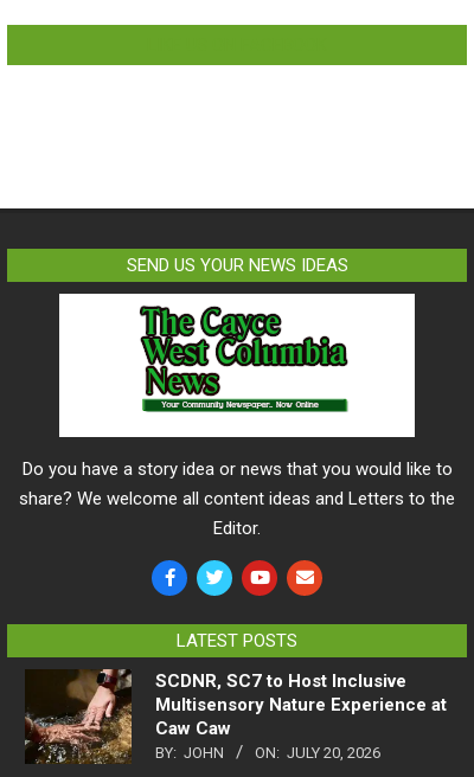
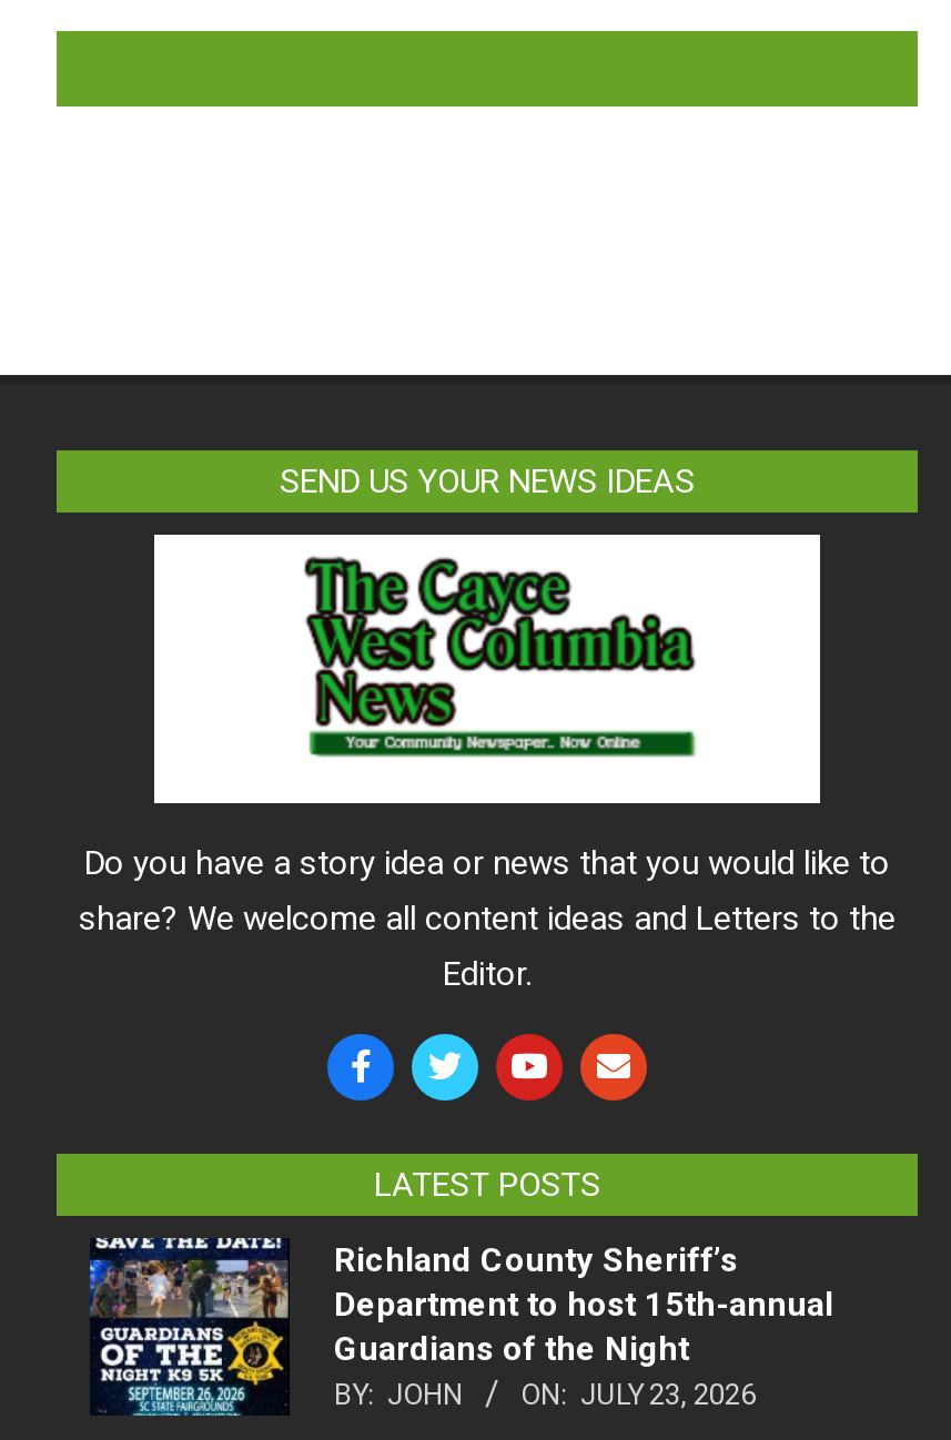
- [image]
- SCDNR, SC7 to Host Inclusive
- Multisensory Nature Experience at
- Caw Caw
+ [image]
+ Richland County Sheriff’s
+ Department to host 15th-annual
+ Guardians of the Night

- BY: JOHN ON: JULY 20, 2026
+ BY: JOHN ON: JULY 23, 2026
